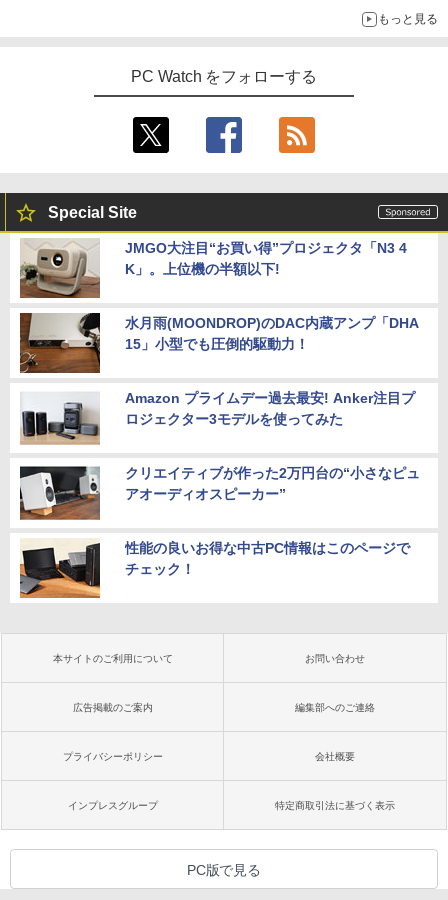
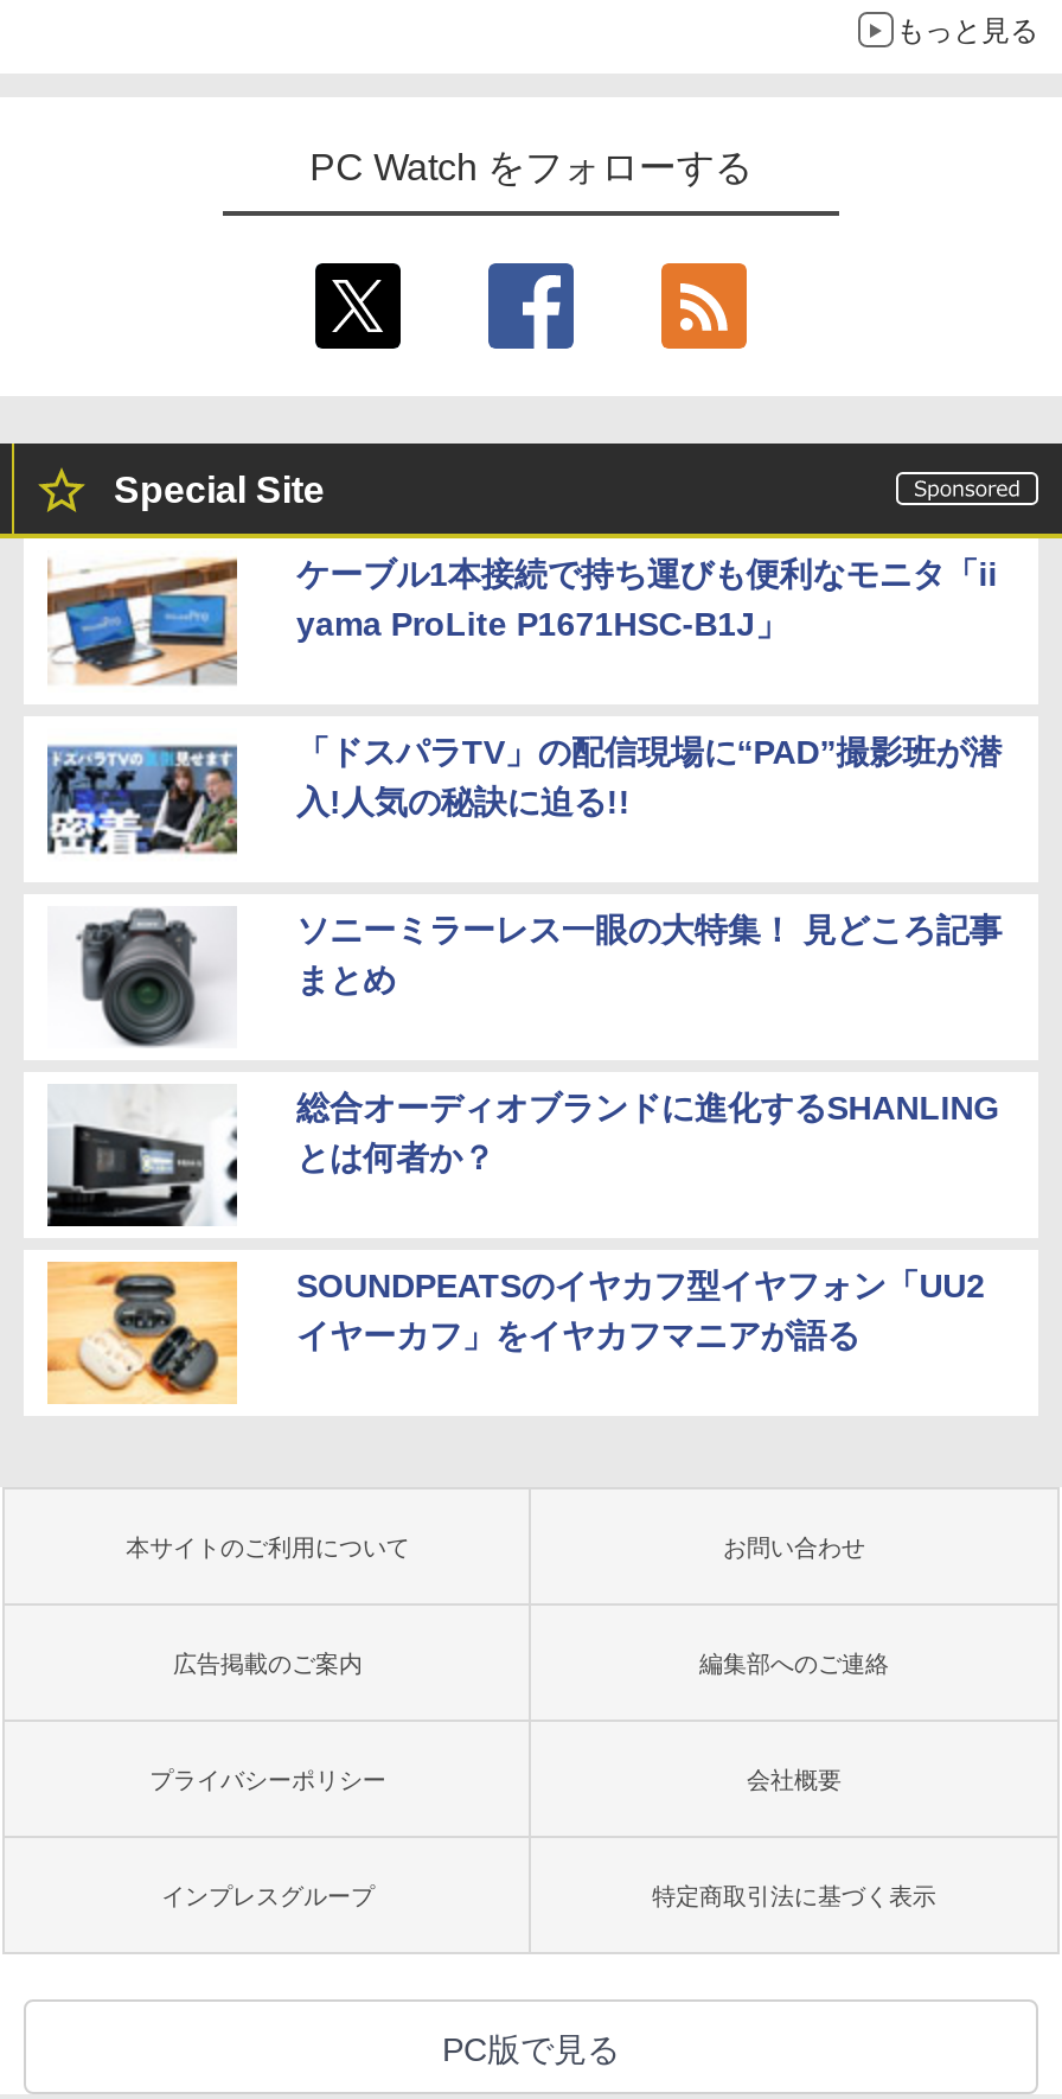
- [image]
- JMGO大注目“お買い得”プロジェクタ「N3 4
- K」。上位機の半額以下!
+ [image]
+ ケーブル1本接続で持ち運びも便利なモニタ「ii
+ yama ProLite P1671HSC-B1J」

- [image]
- 水月雨(MOONDROP)のDAC内蔵アンプ「DHA
- 15」小型でも圧倒的駆動力！
+ [image]
+ 「ドスパラTV」の配信現場に“PAD”撮影班が潜
+ 入!人気の秘訣に迫る!!

- [image]
- Amazon プライムデー過去最安! Anker注目プ
- ロジェクター3モデルを使ってみた
+ [image]
+ ソニーミラーレス一眼の大特集！ 見どころ記事
+ まとめ

- [image]
- クリエイティブが作った2万円台の“小さなピュ
- アオーディオスピーカー”
+ [image]
+ 総合オーディオブランドに進化するSHANLING
+ とは何者か？

- [image]
- 性能の良いお得な中古PC情報はこのページで
- チェック！
+ [image]
+ SOUNDPEATSのイヤカフ型イヤフォン「UU2
+ イヤーカフ」をイヤカフマニアが語る
